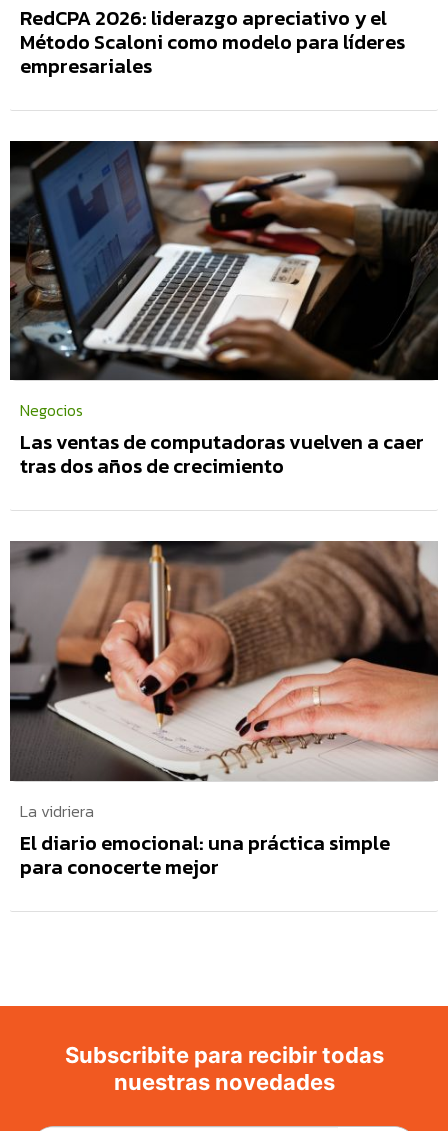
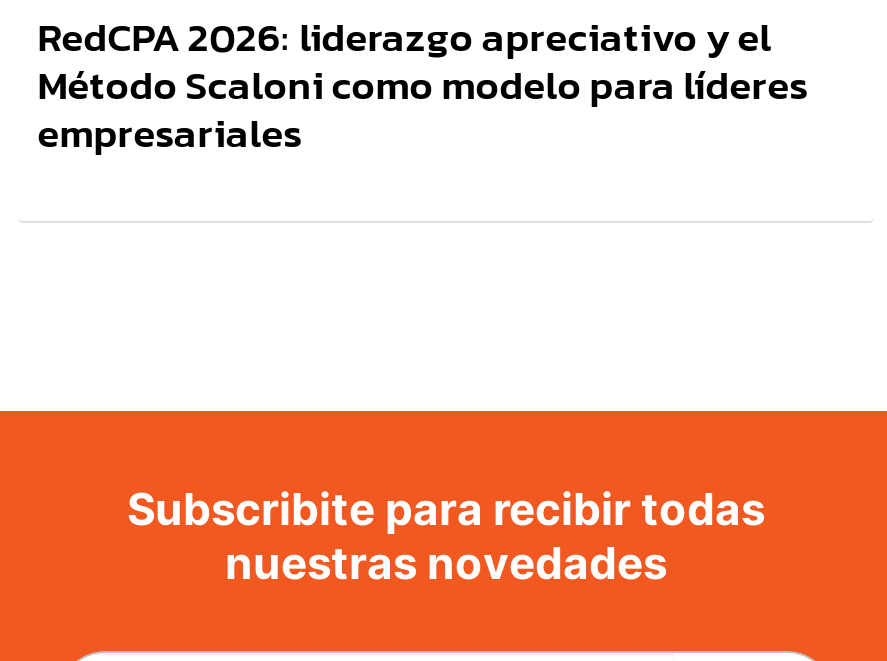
- [image]
- Negocios
- Las ventas de computadoras vuelven a caer
- tras dos años de crecimiento

- [image]
- La vidriera
- El diario emocional: una práctica simple
- para conocerte mejor
